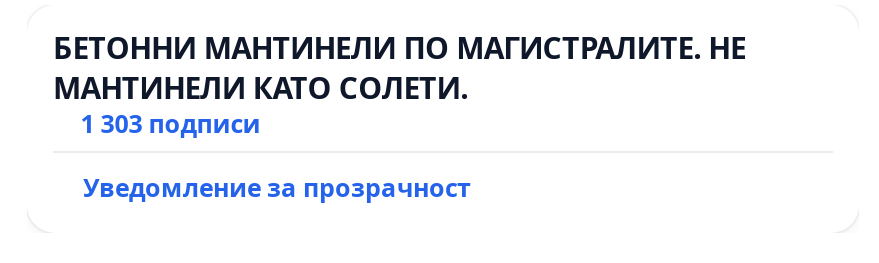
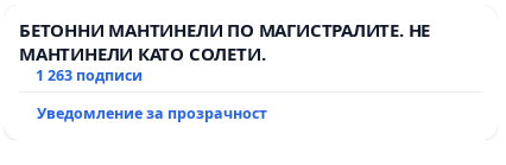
- 1 303 подписи
+ 1 263 подписи
